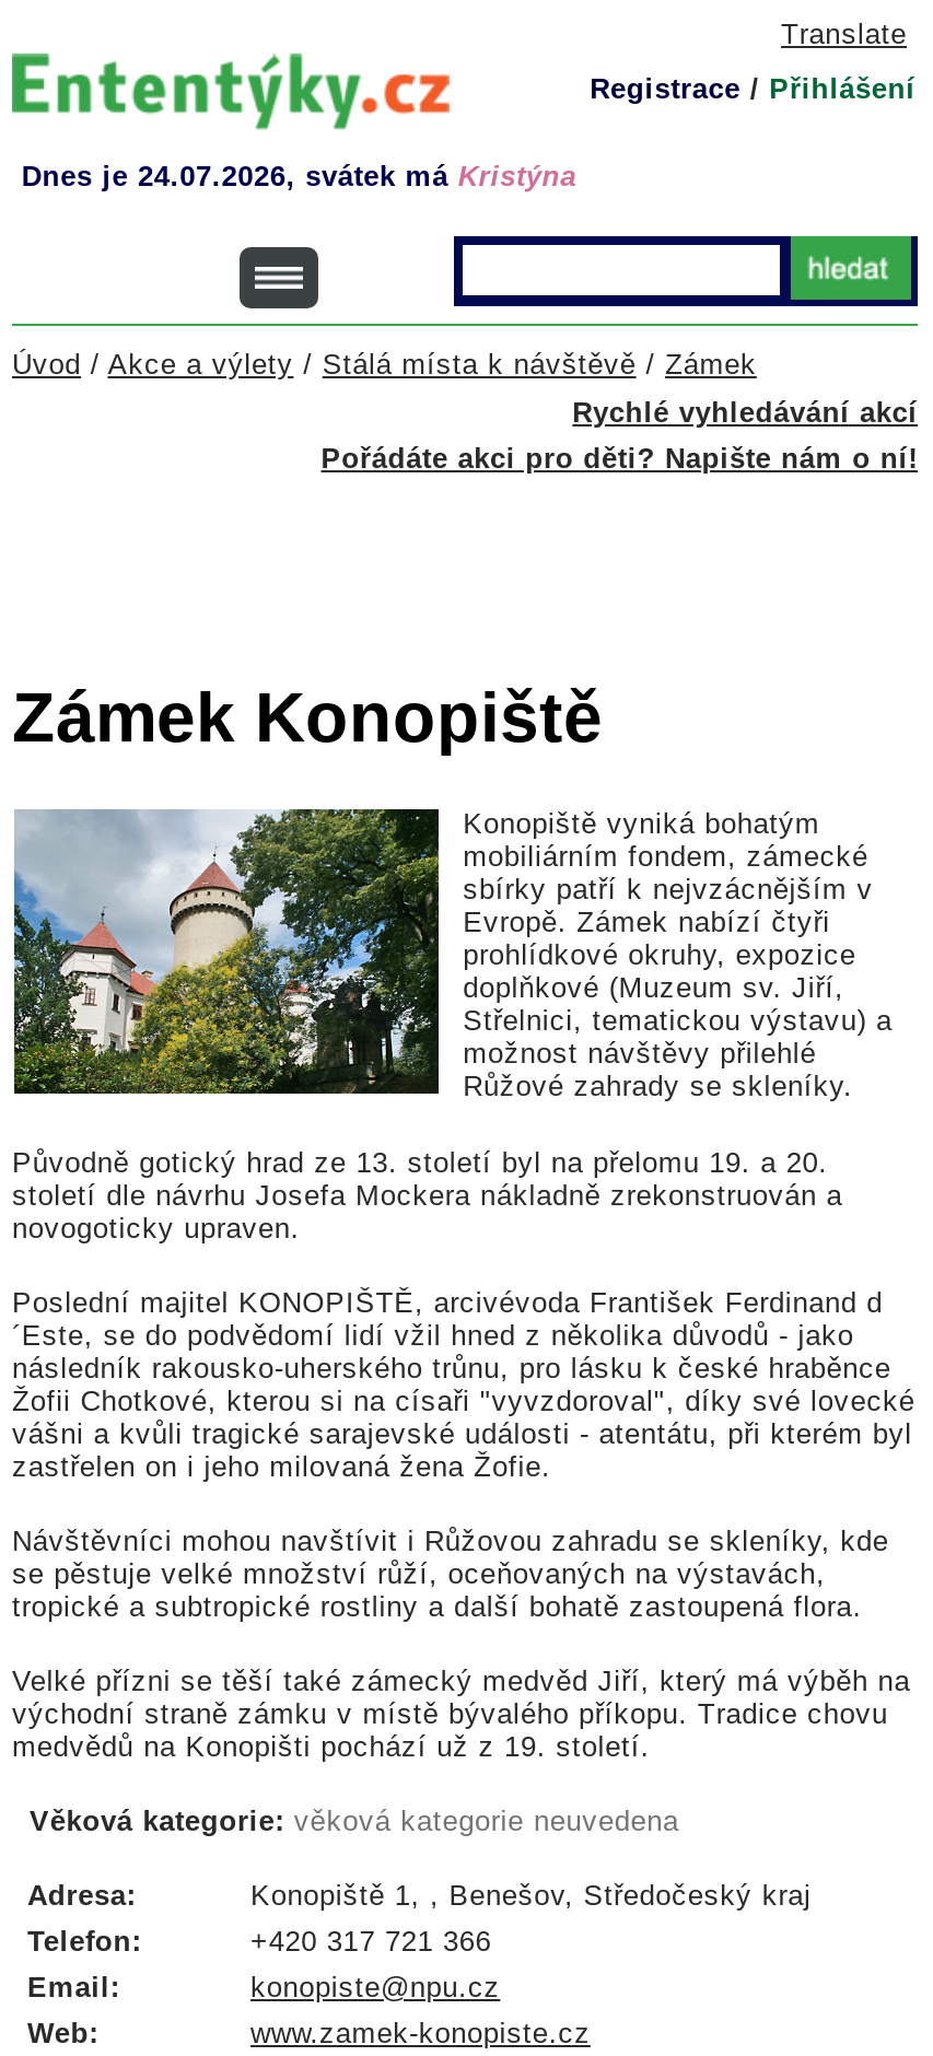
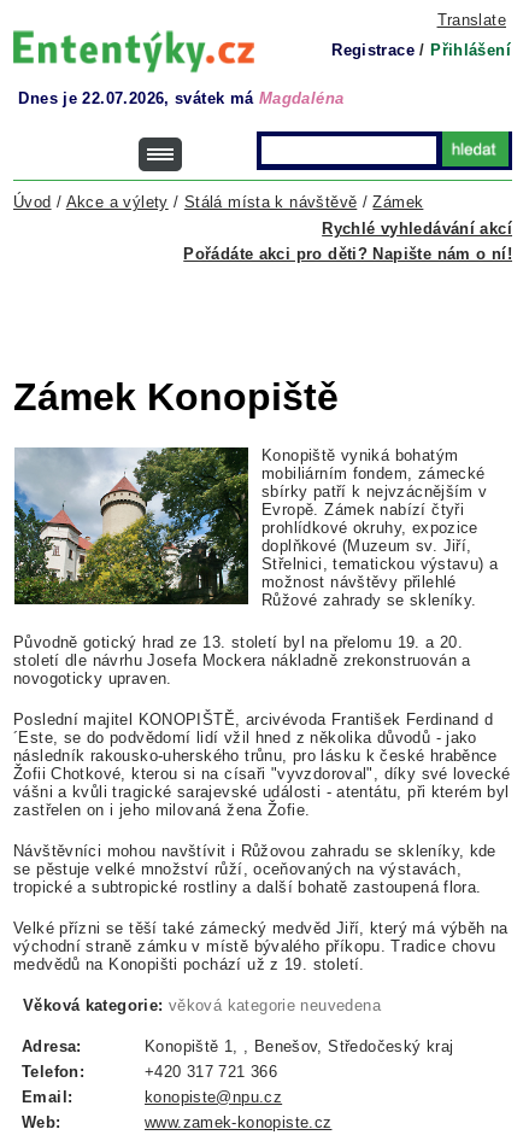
- Dnes je 24.07.2026, svátek má Kristýna
+ Dnes je 22.07.2026, svátek má Magdaléna
